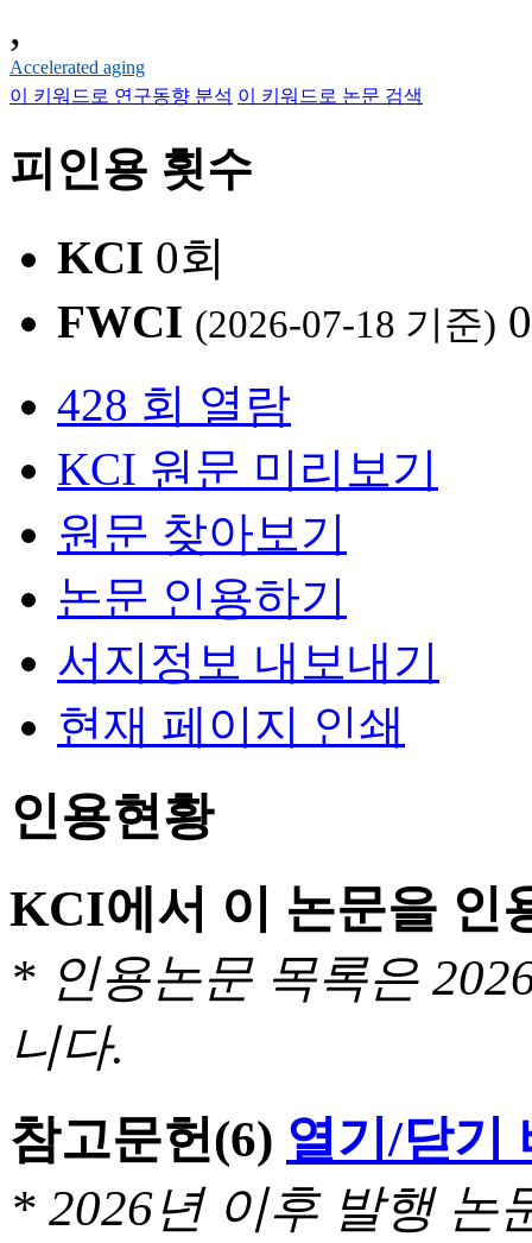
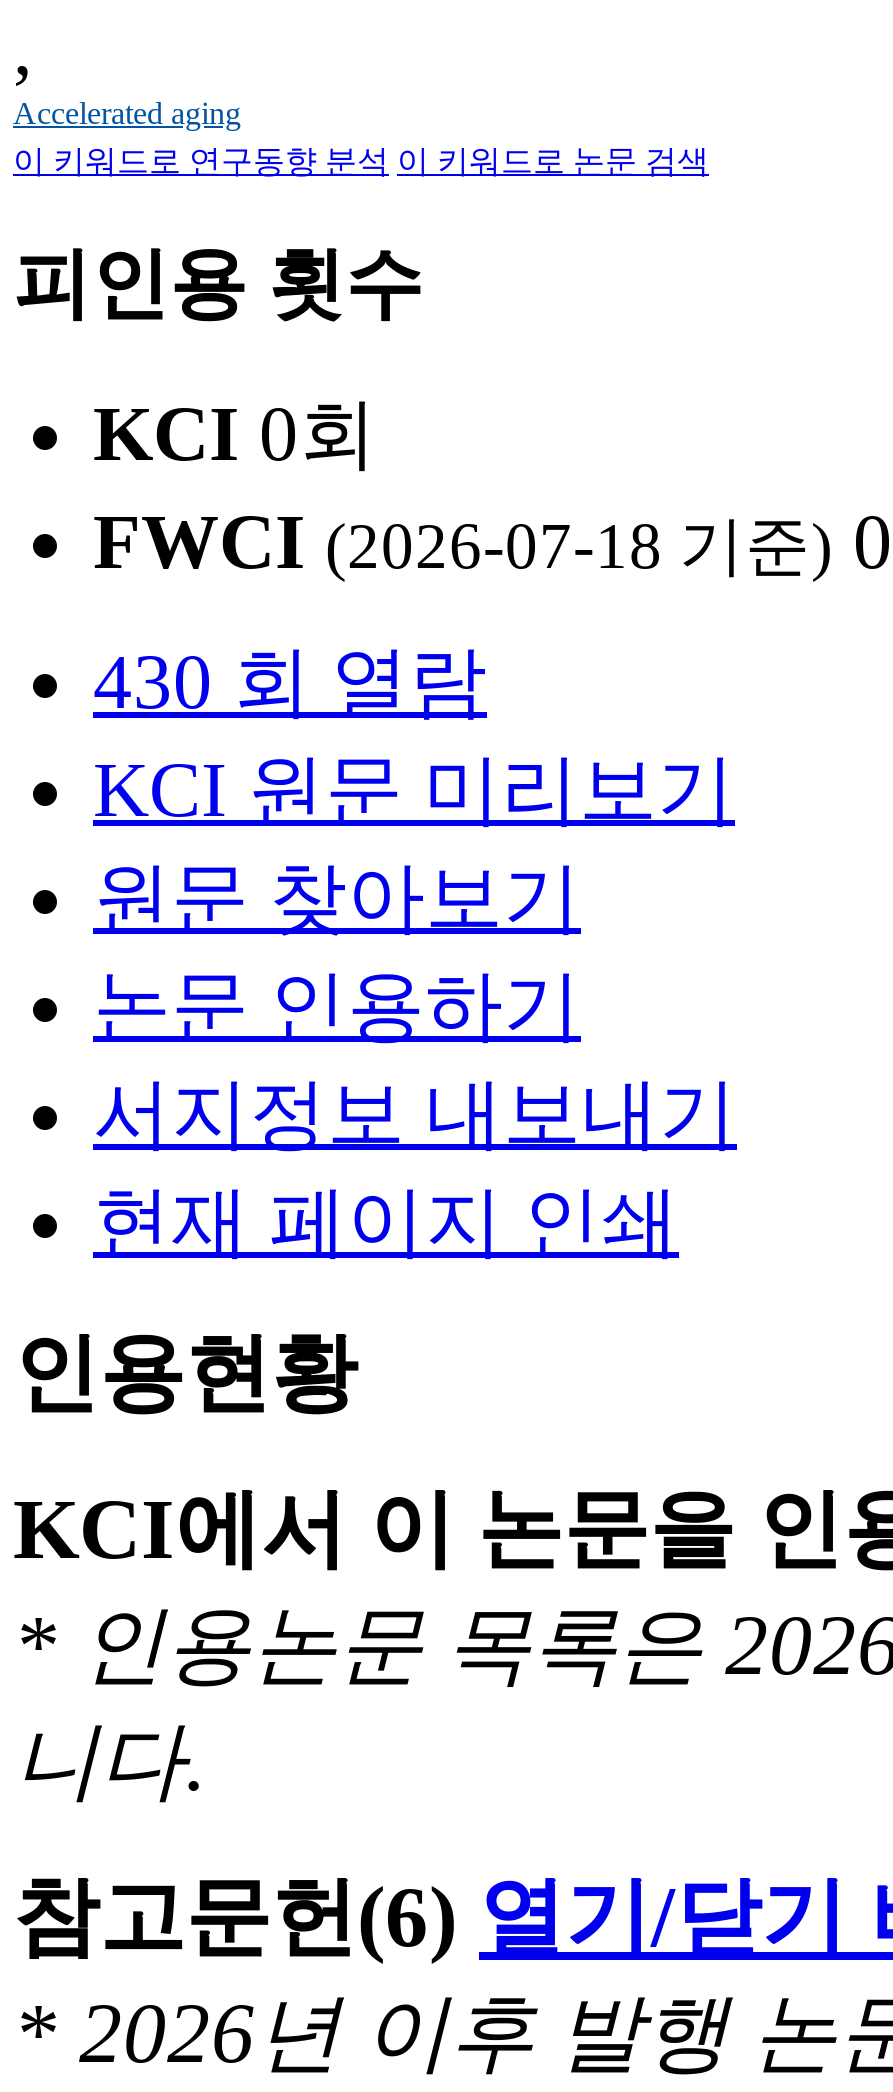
- 428 회 열람
+ 430 회 열람
